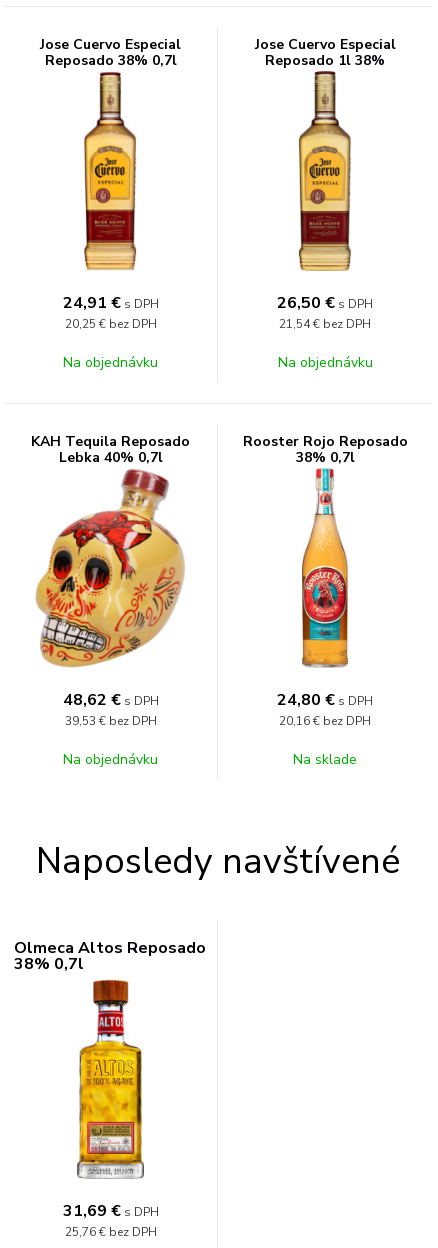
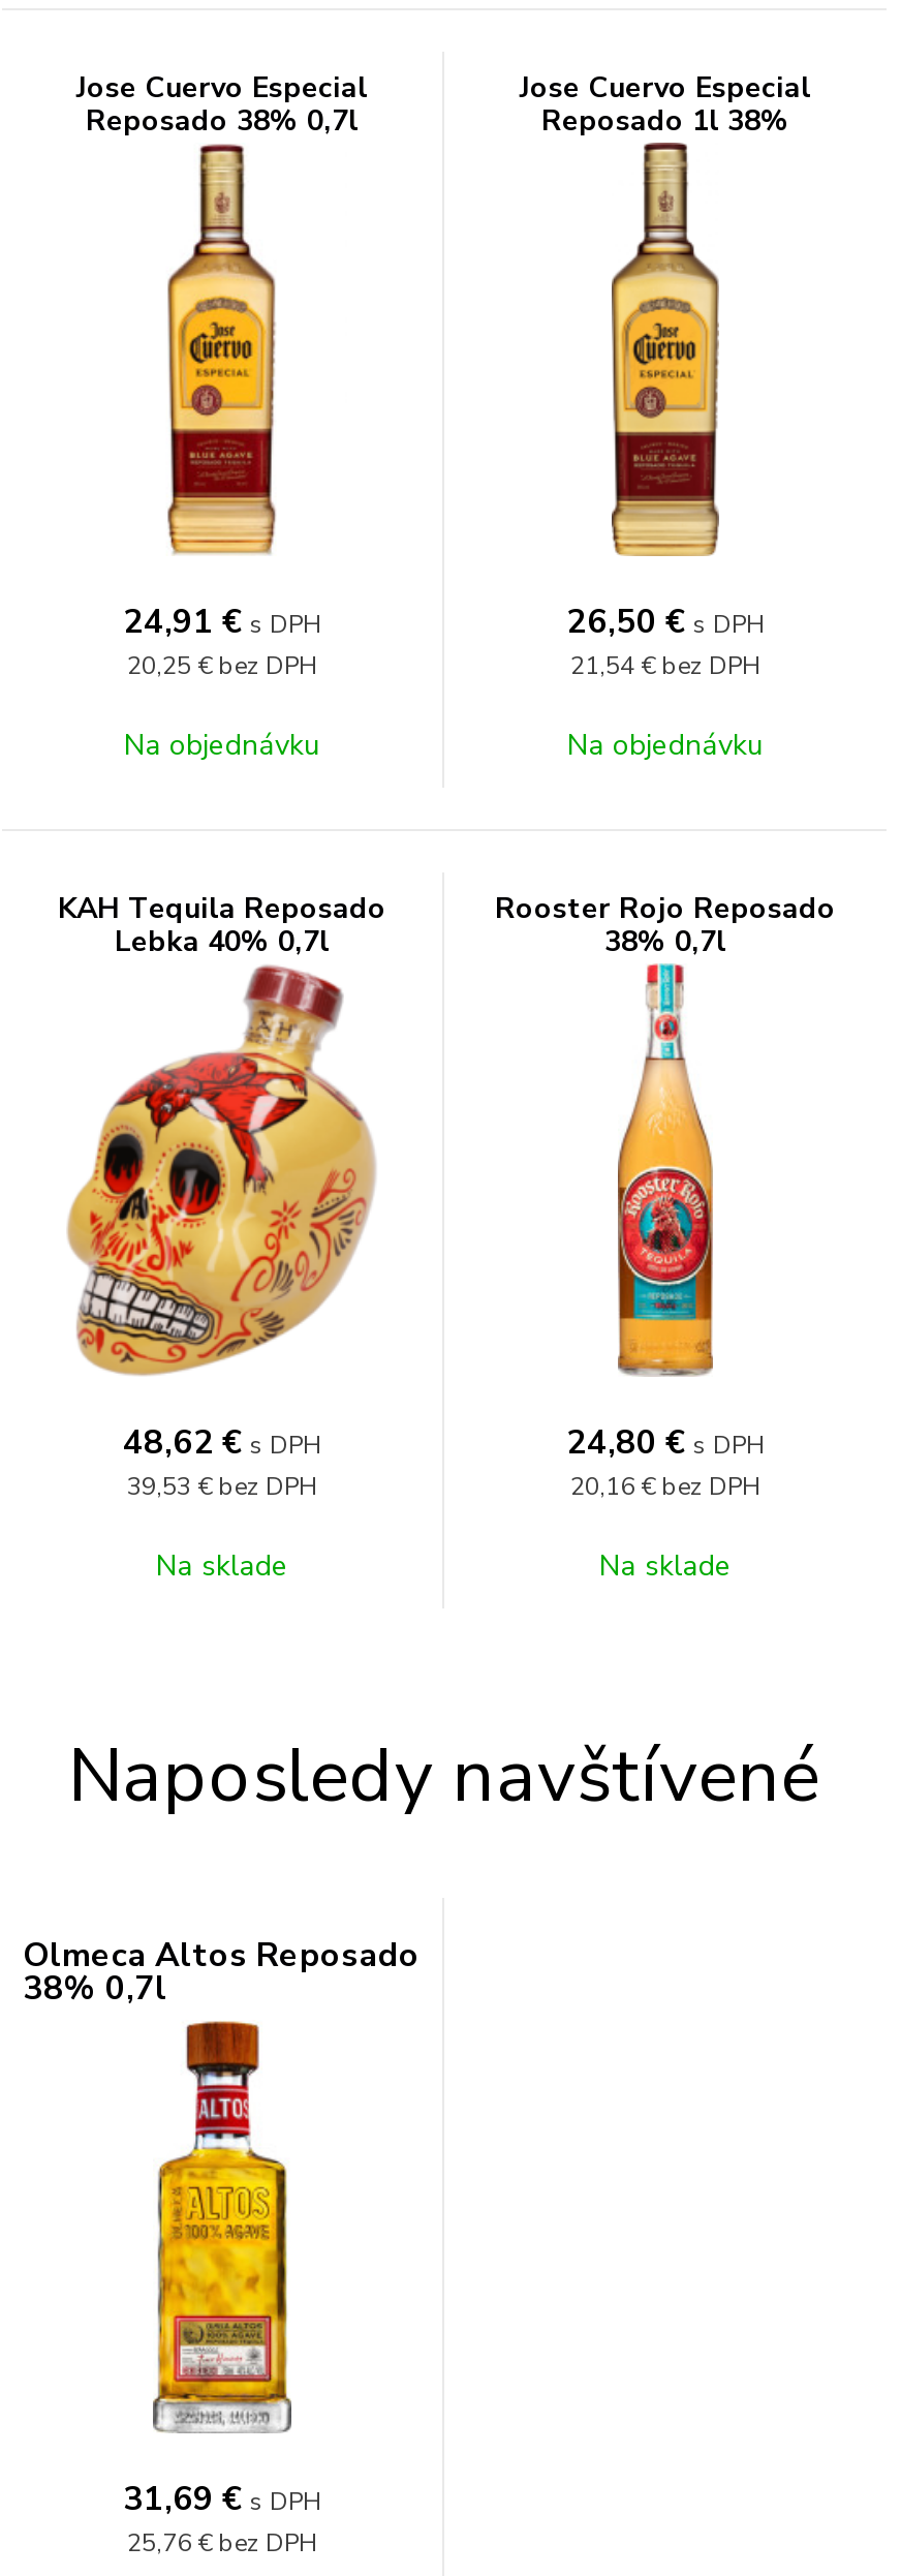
- Na objednávku
+ Na sklade
